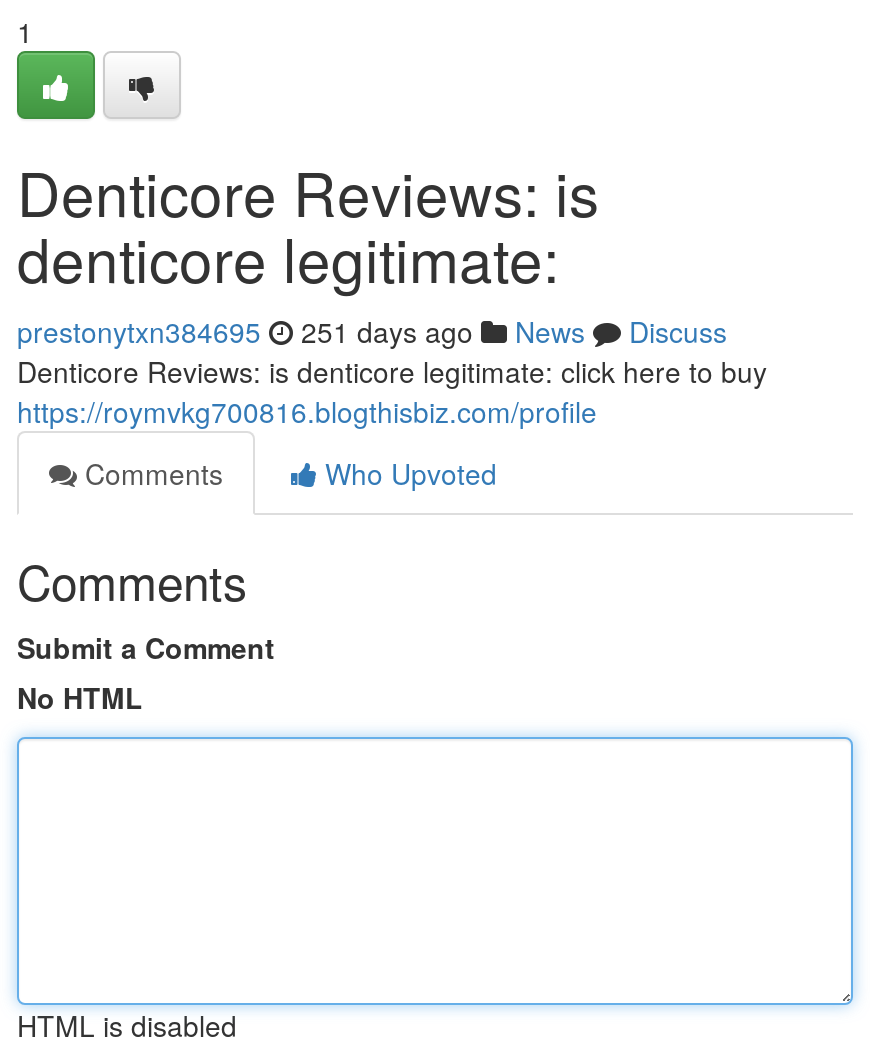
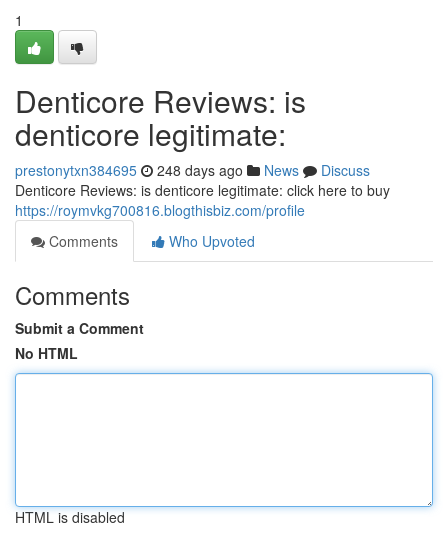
- prestonytxn384695 251 days ago News Discuss
+ prestonytxn384695 248 days ago News Discuss
